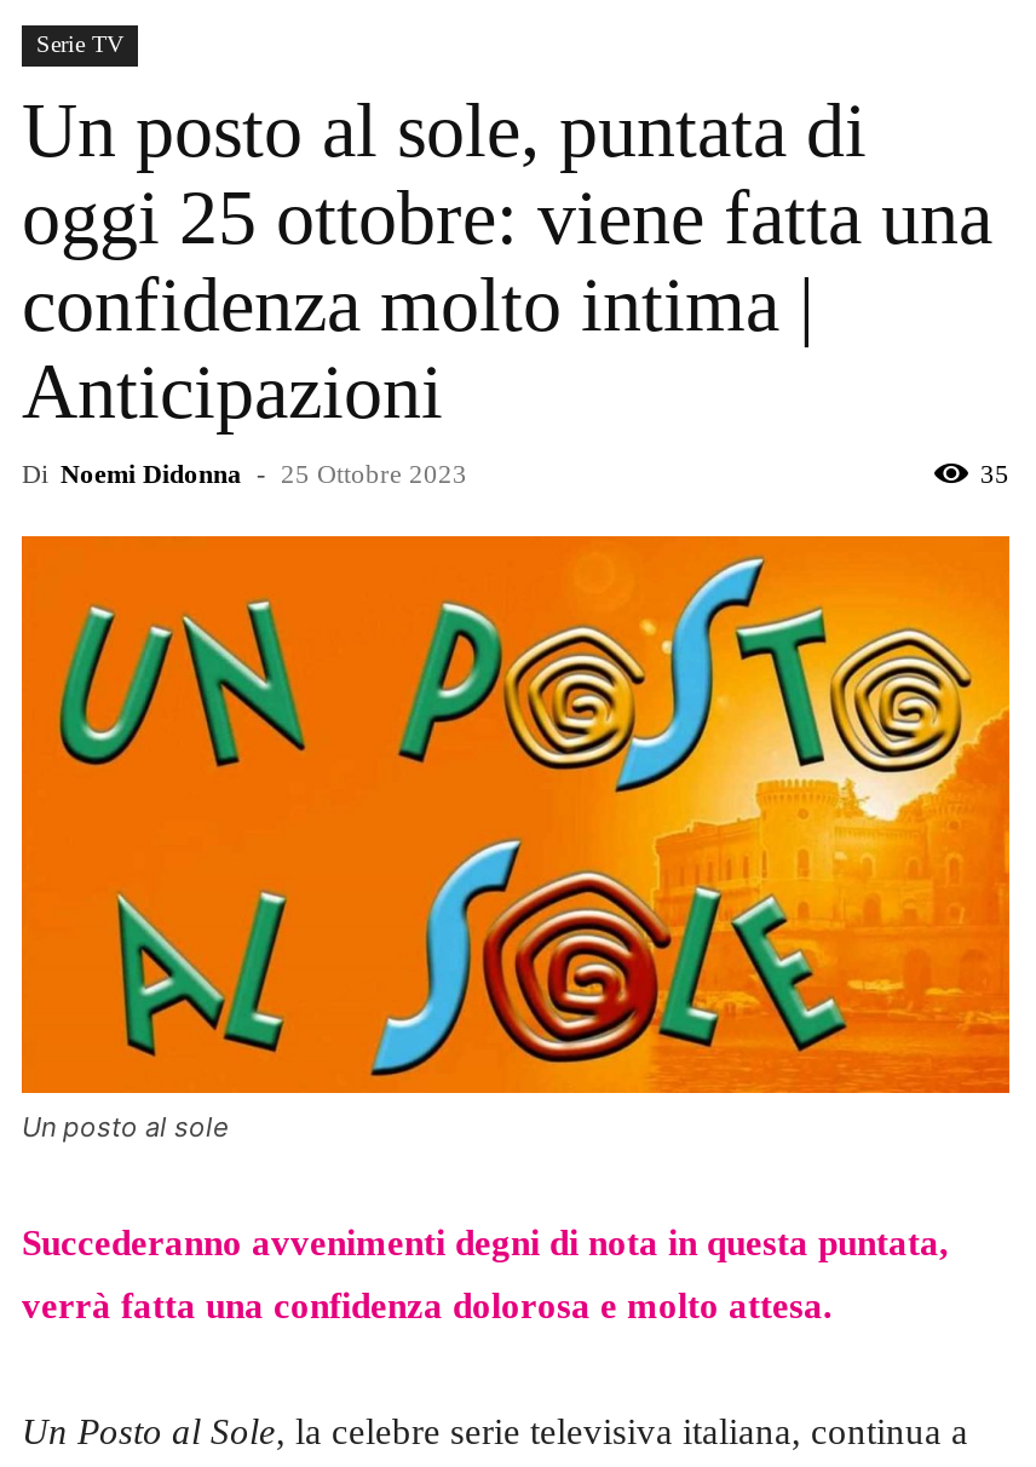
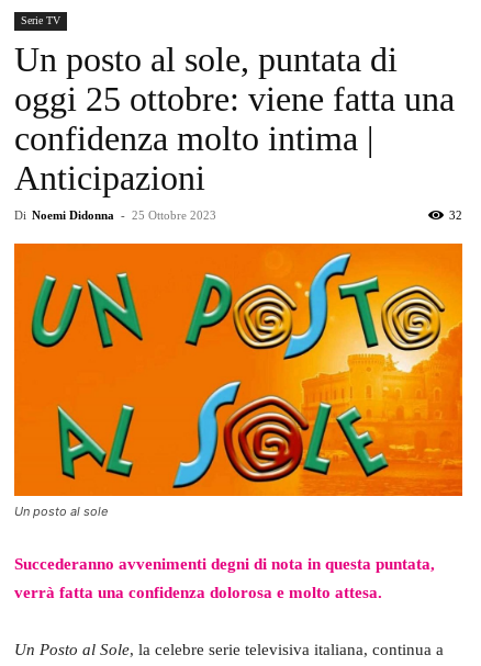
- 35
+ 32
